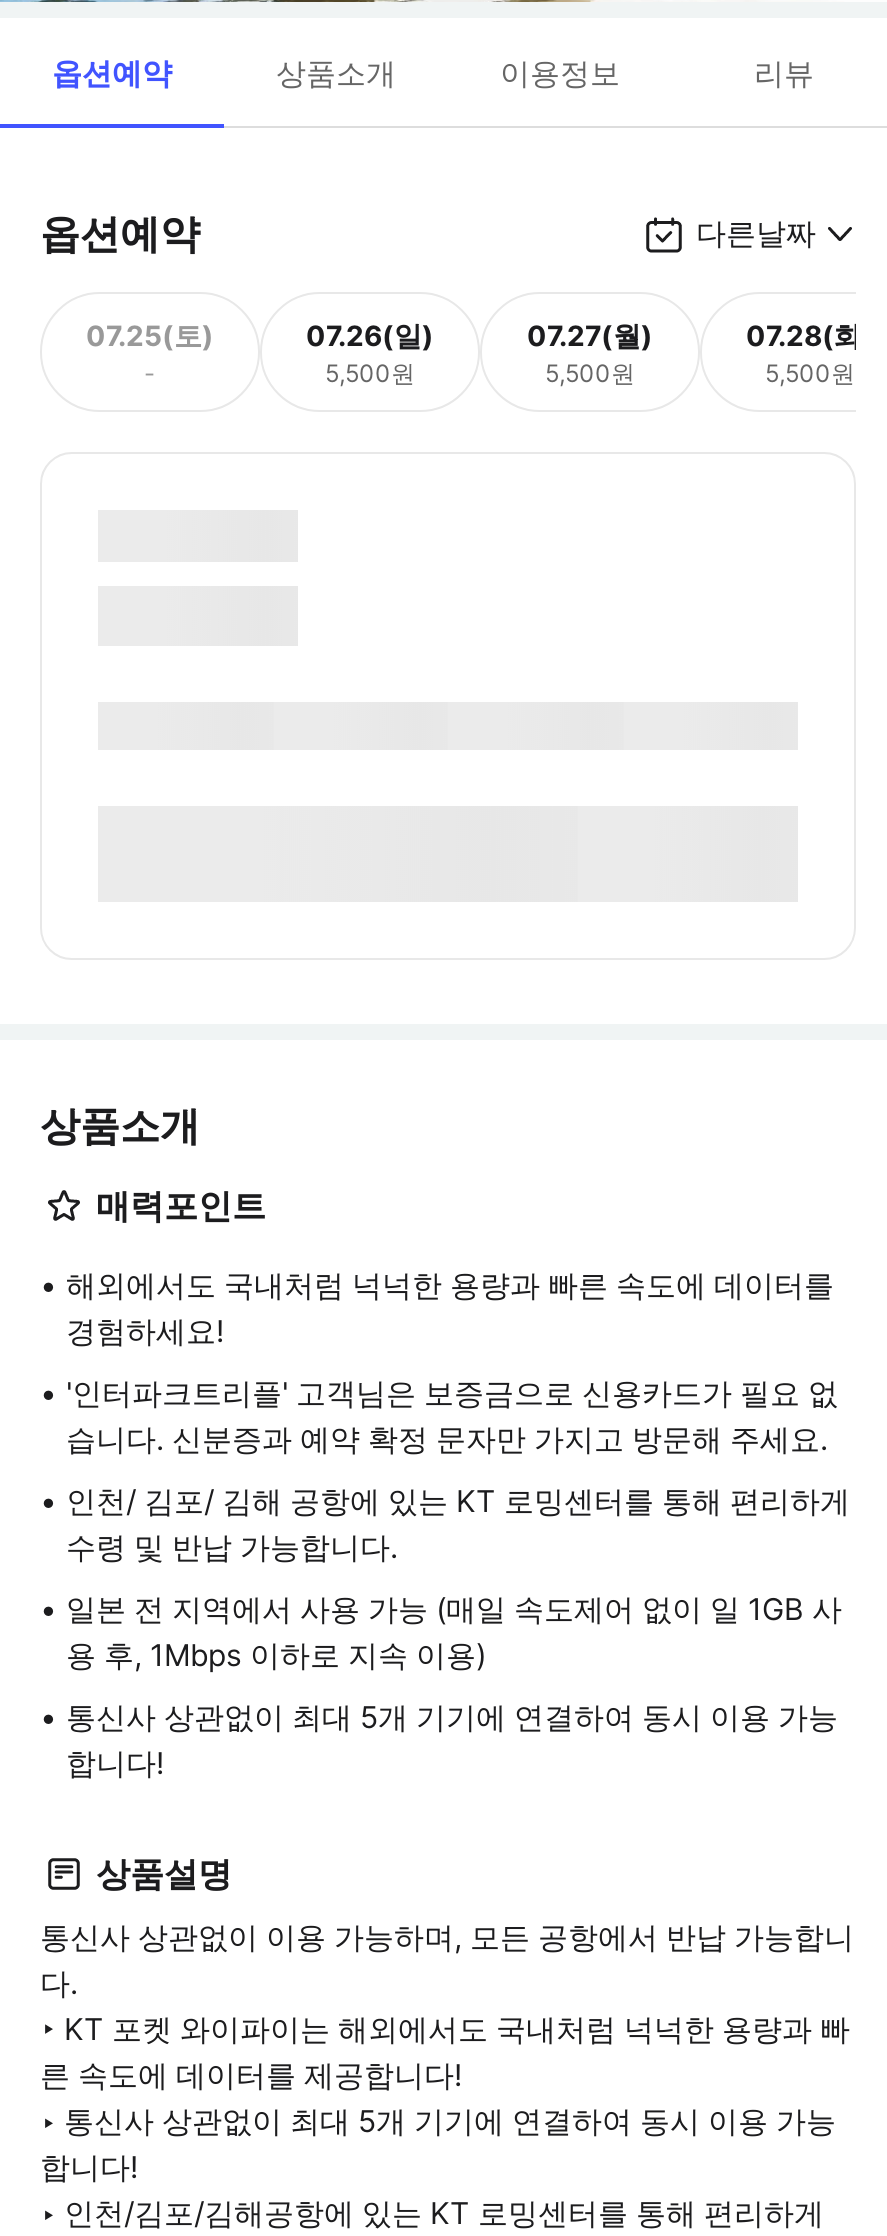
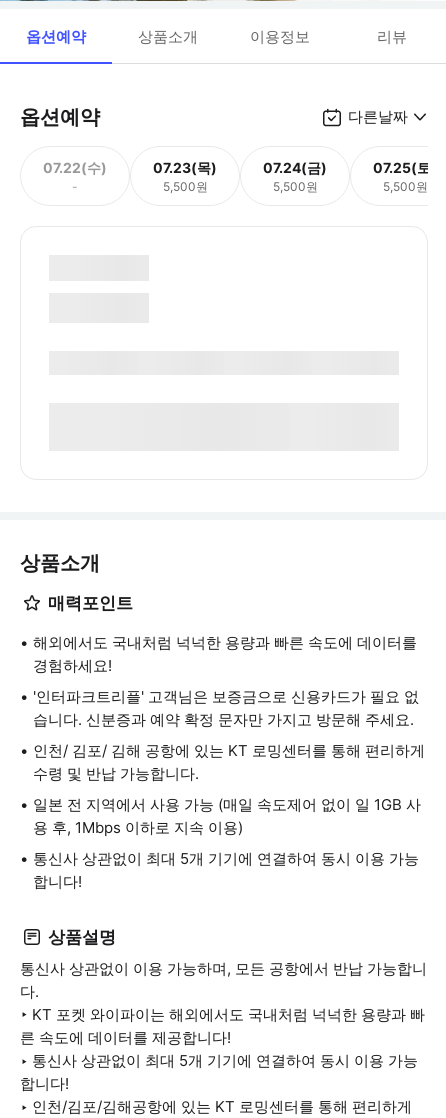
- 07.25(토)
+ 07.22(수)

- 07.26(일)
+ 07.23(목)

- 07.27(월)
+ 07.24(금)

- 07.28(화)
+ 07.25(토)
